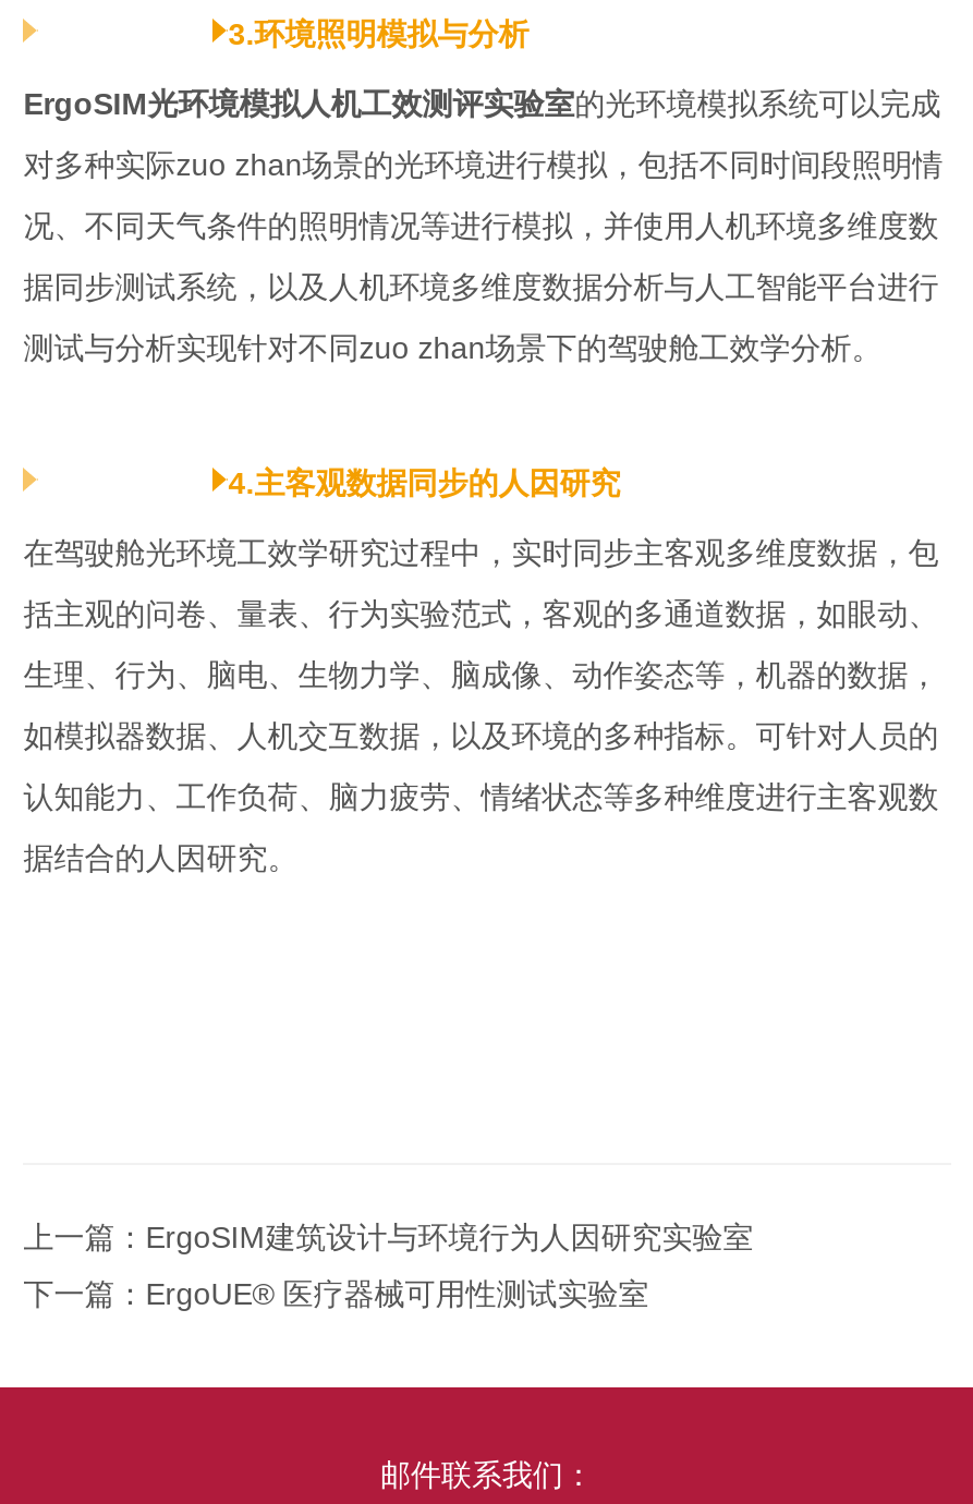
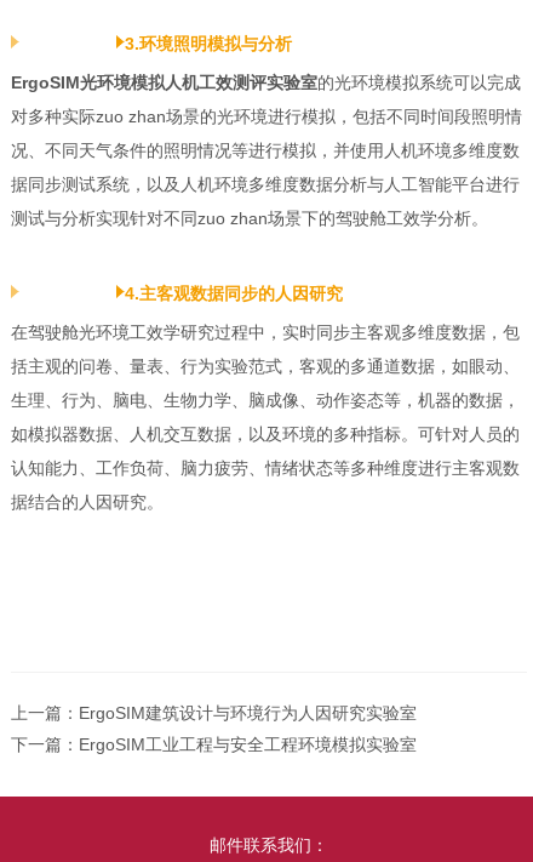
- 下一篇：ErgoUE® 医疗器械可用性测试实验室
+ 下一篇：ErgoSIM工业工程与安全工程环境模拟实验室
